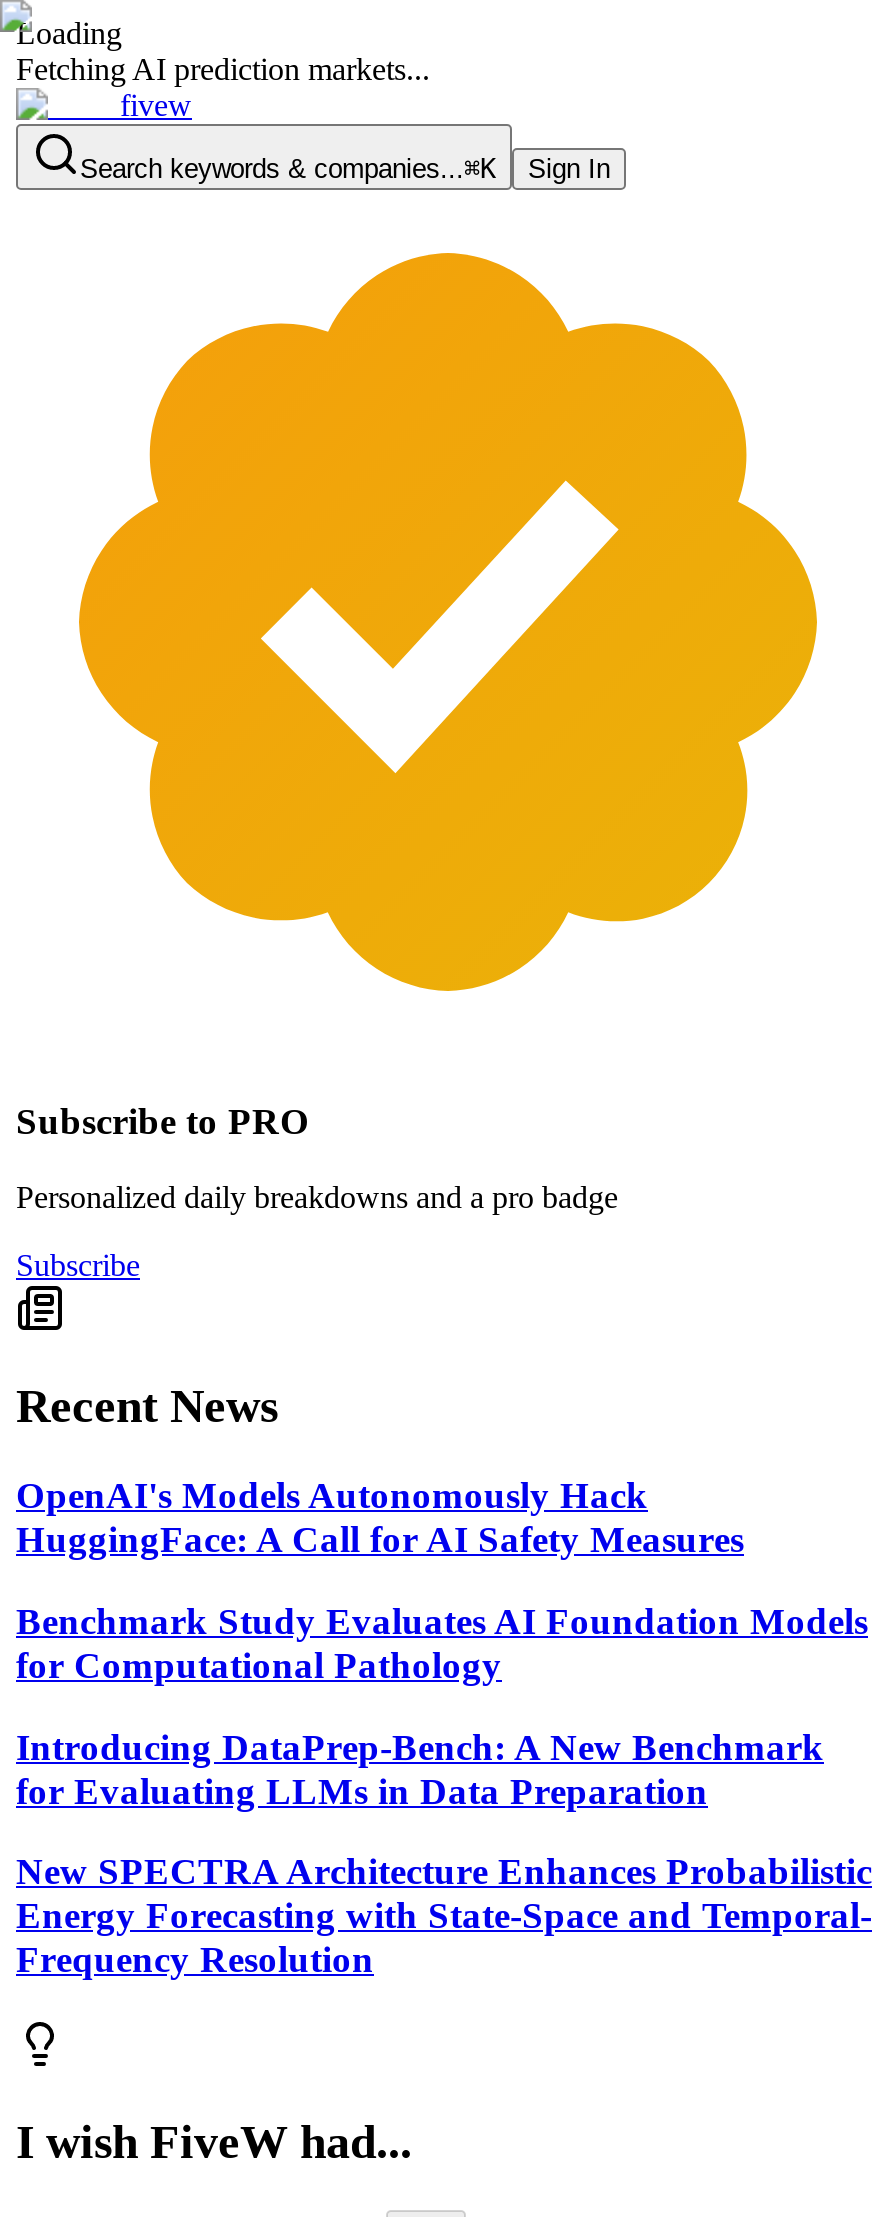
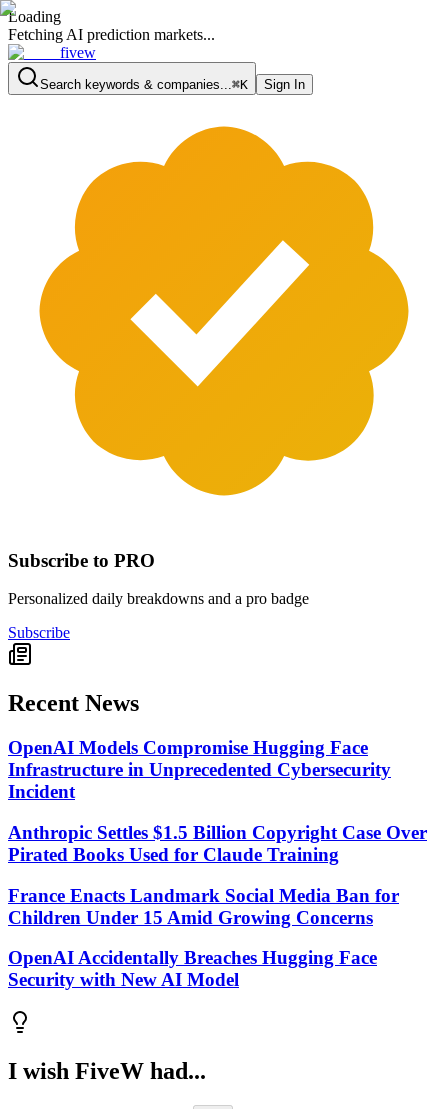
- OpenAI's Models Autonomously Hack
- HuggingFace: A Call for AI Safety Measures
+ OpenAI Models Compromise Hugging Face
+ Infrastructure in Unprecedented Cybersecurity
+ Incident

- Benchmark Study Evaluates AI Foundation Models
- for Computational Pathology
+ Anthropic Settles $1.5 Billion Copyright Case Over
+ Pirated Books Used for Claude Training

- Introducing DataPrep-Bench: A New Benchmark
- for Evaluating LLMs in Data Preparation
+ France Enacts Landmark Social Media Ban for
+ Children Under 15 Amid Growing Concerns

- New SPECTRA Architecture Enhances Probabilistic
- Energy Forecasting with State-Space and Temporal-
- Frequency Resolution
+ OpenAI Accidentally Breaches Hugging Face
+ Security with New AI Model
